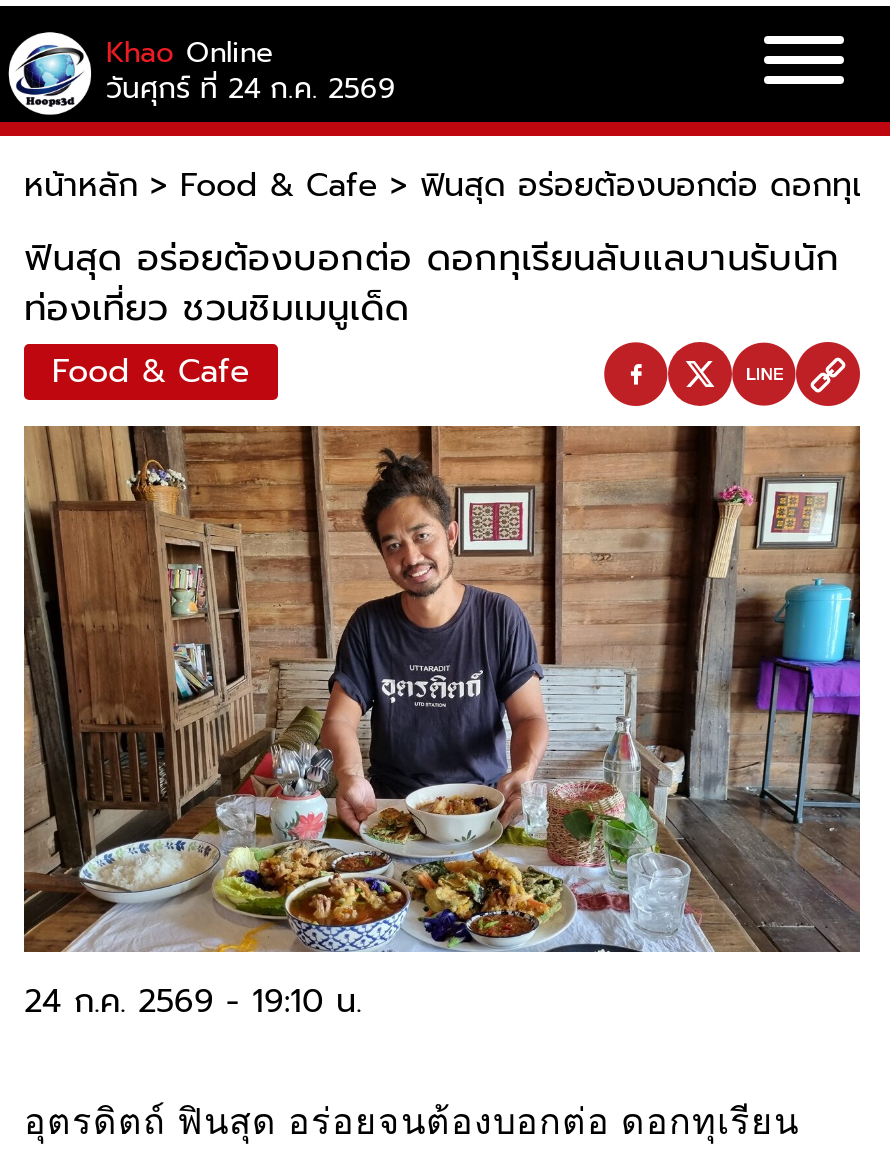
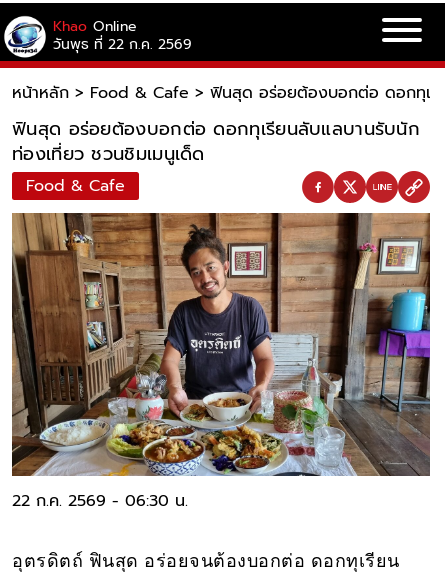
- วันศุกร์ ที่ 24 ก.ค. 2569
+ วันพุธ ที่ 22 ก.ค. 2569

- 24 ก.ค. 2569 - 19:10 น.
+ 22 ก.ค. 2569 - 06:30 น.
